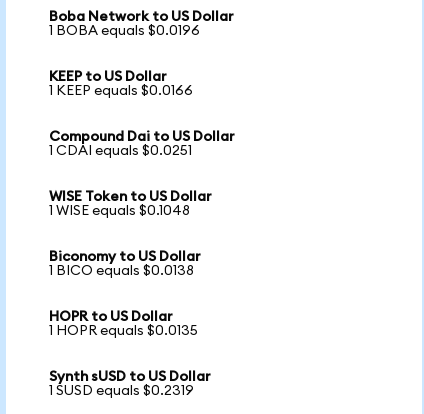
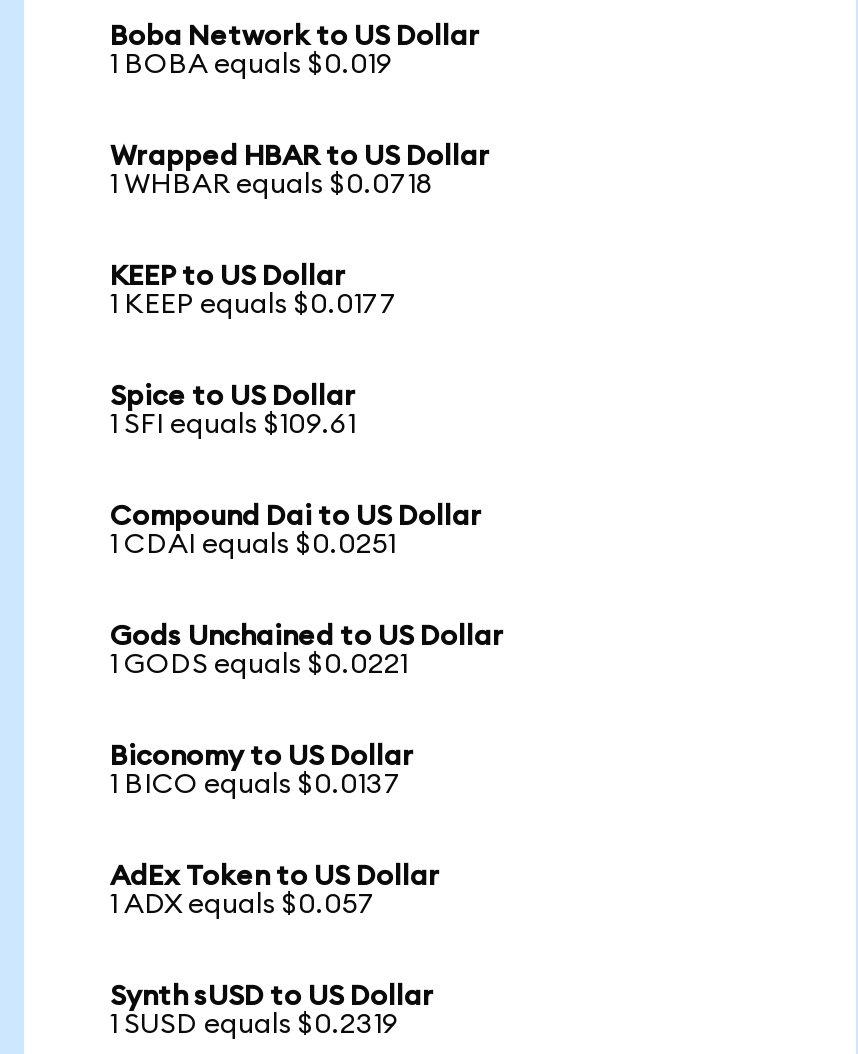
- 1 BOBA equals $0.0196
+ 1 BOBA equals $0.019
+ Wrapped HBAR to US Dollar
+ 1 WHBAR equals $0.0718

- 1 KEEP equals $0.0166
+ 1 KEEP equals $0.0177
+ Spice to US Dollar
+ 1 SFI equals $109.61

- WISE Token to US Dollar
+ Gods Unchained to US Dollar

- 1 WISE equals $0.1048
+ 1 GODS equals $0.0221

- 1 BICO equals $0.0138
+ 1 BICO equals $0.0137

- HOPR to US Dollar
- 1 HOPR equals $0.0135
+ AdEx Token to US Dollar
+ 1 ADX equals $0.057
